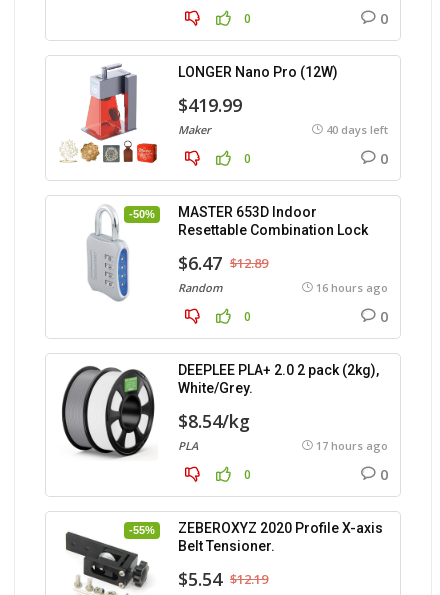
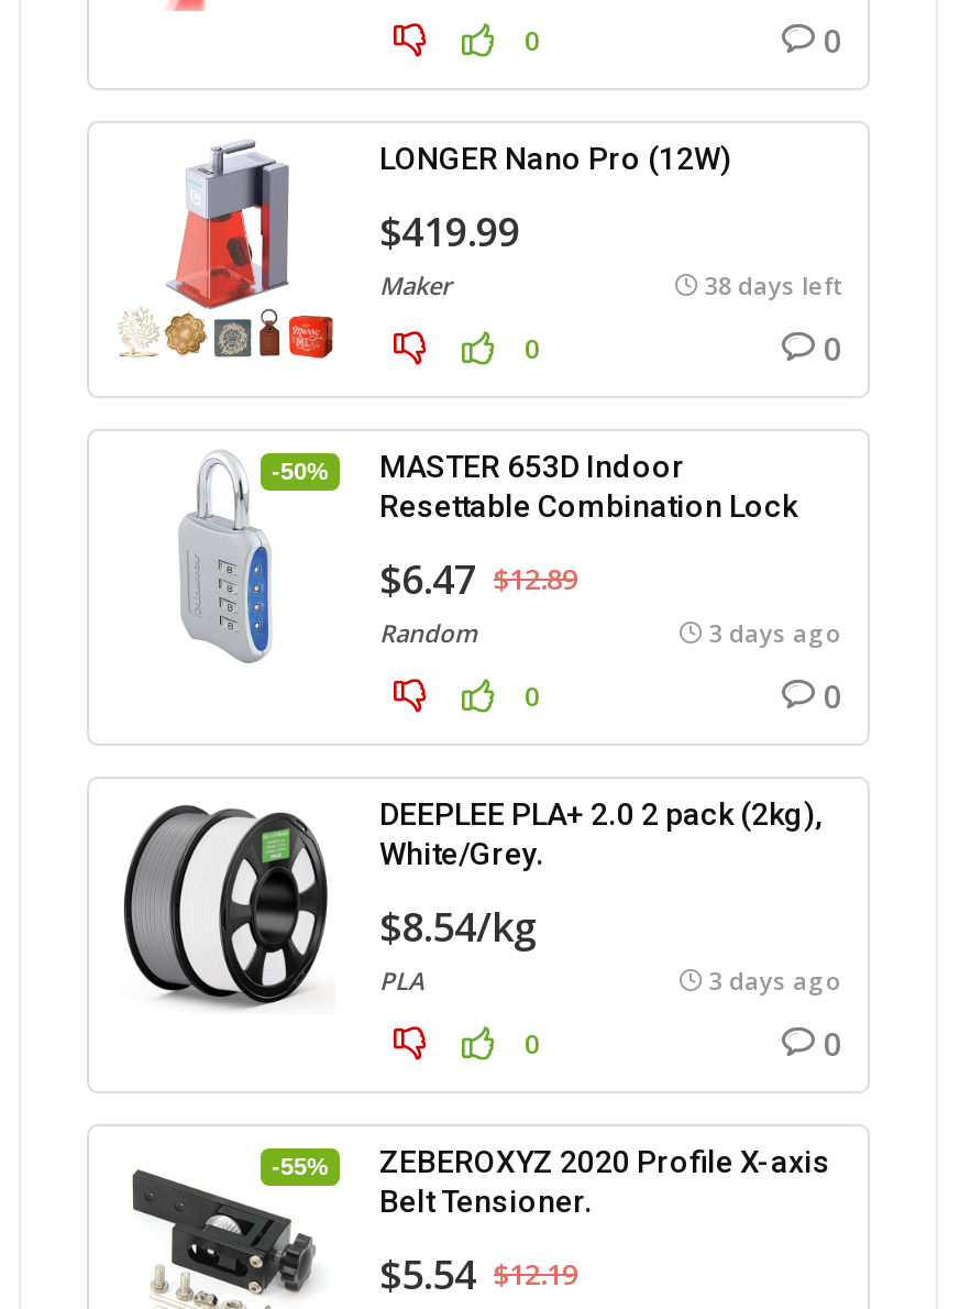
- 40 days left
+ 38 days left

- 16 hours ago
+ 3 days ago

- 17 hours ago
+ 3 days ago
